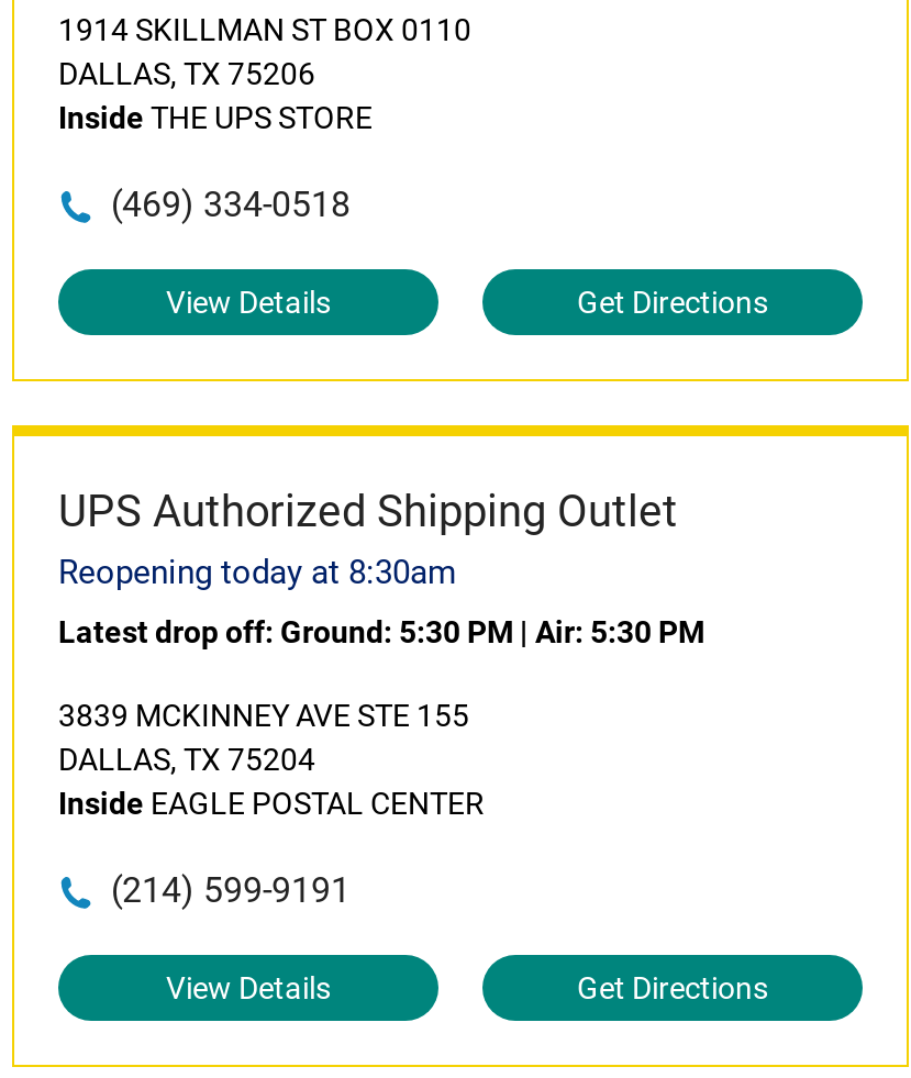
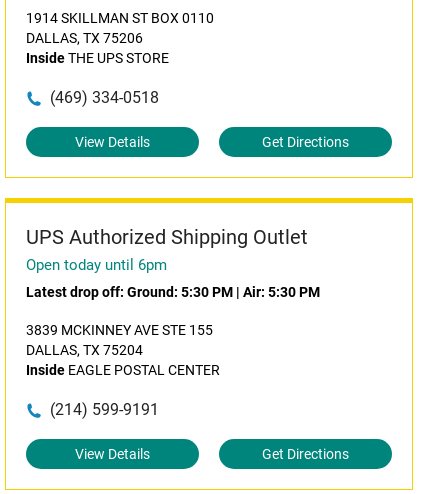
- Reopening today at 8:30am
+ Open today until 6pm
